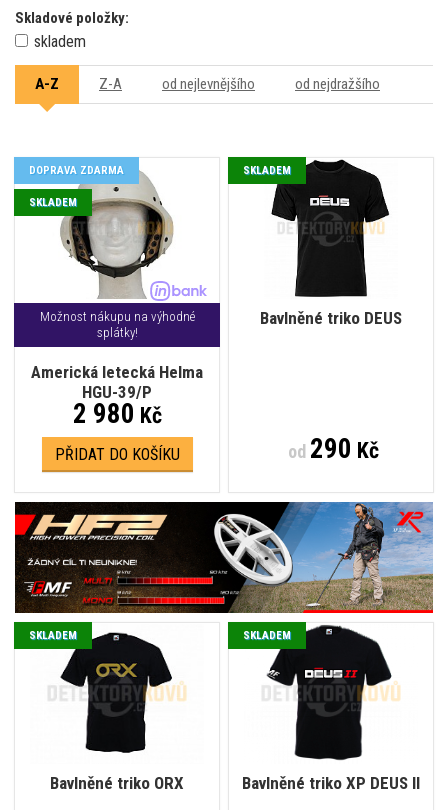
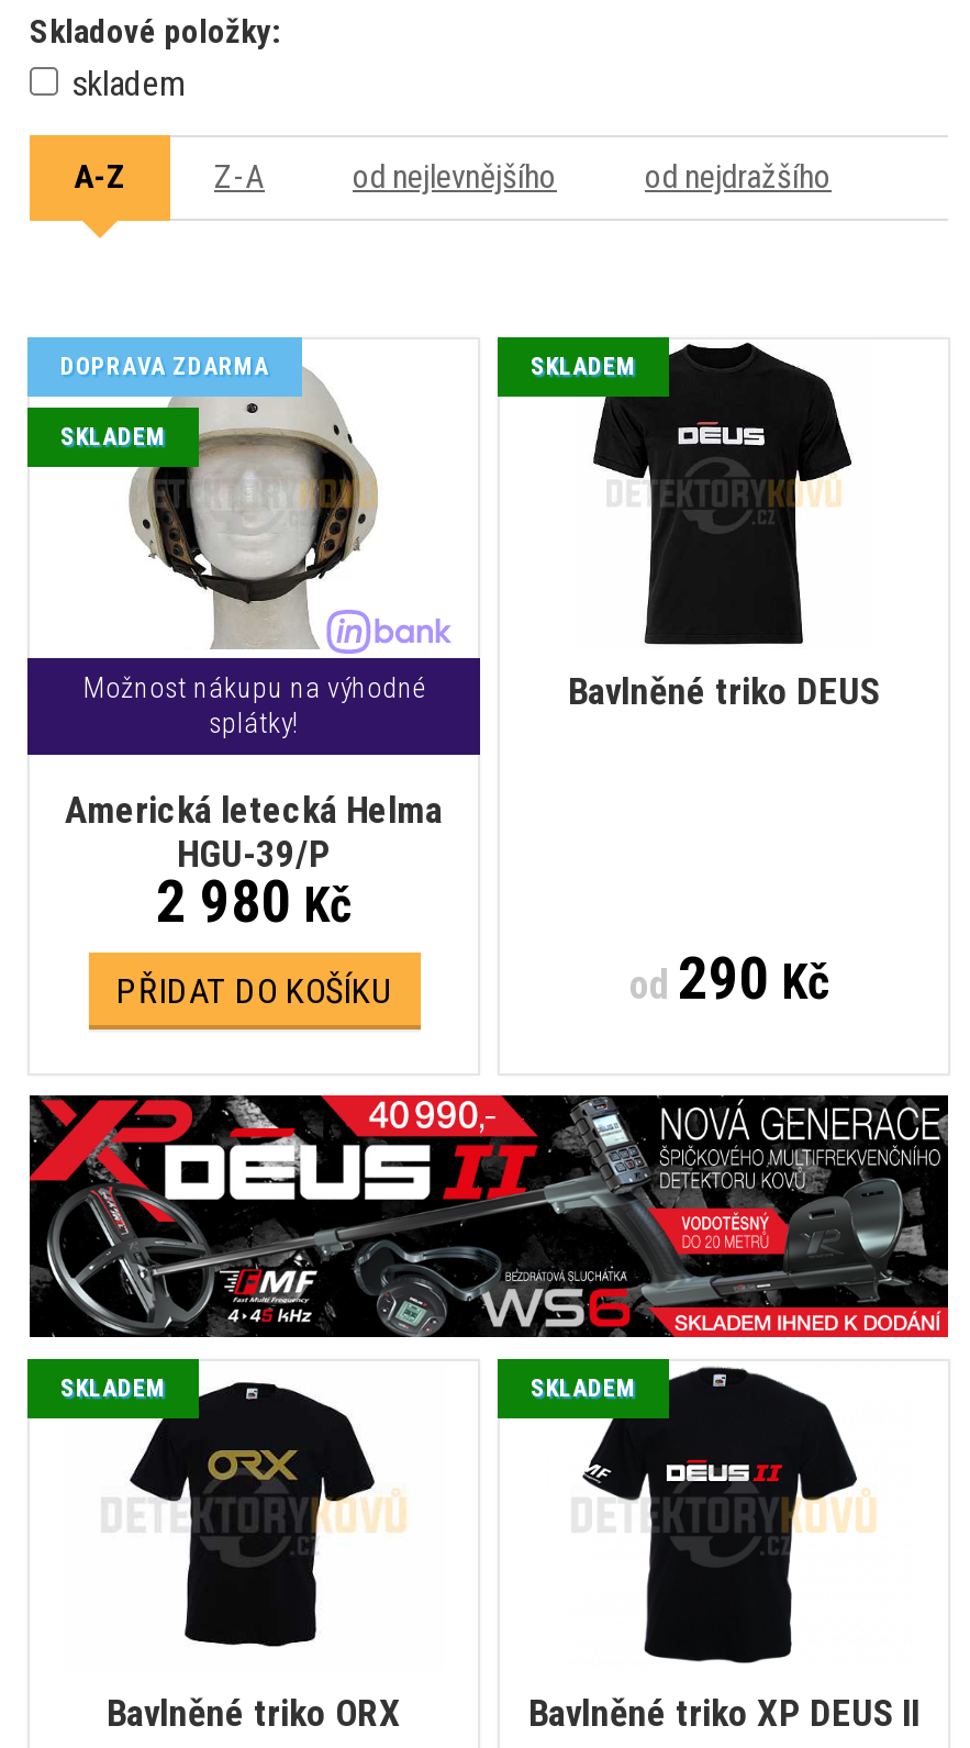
- [image]
+ [image]
